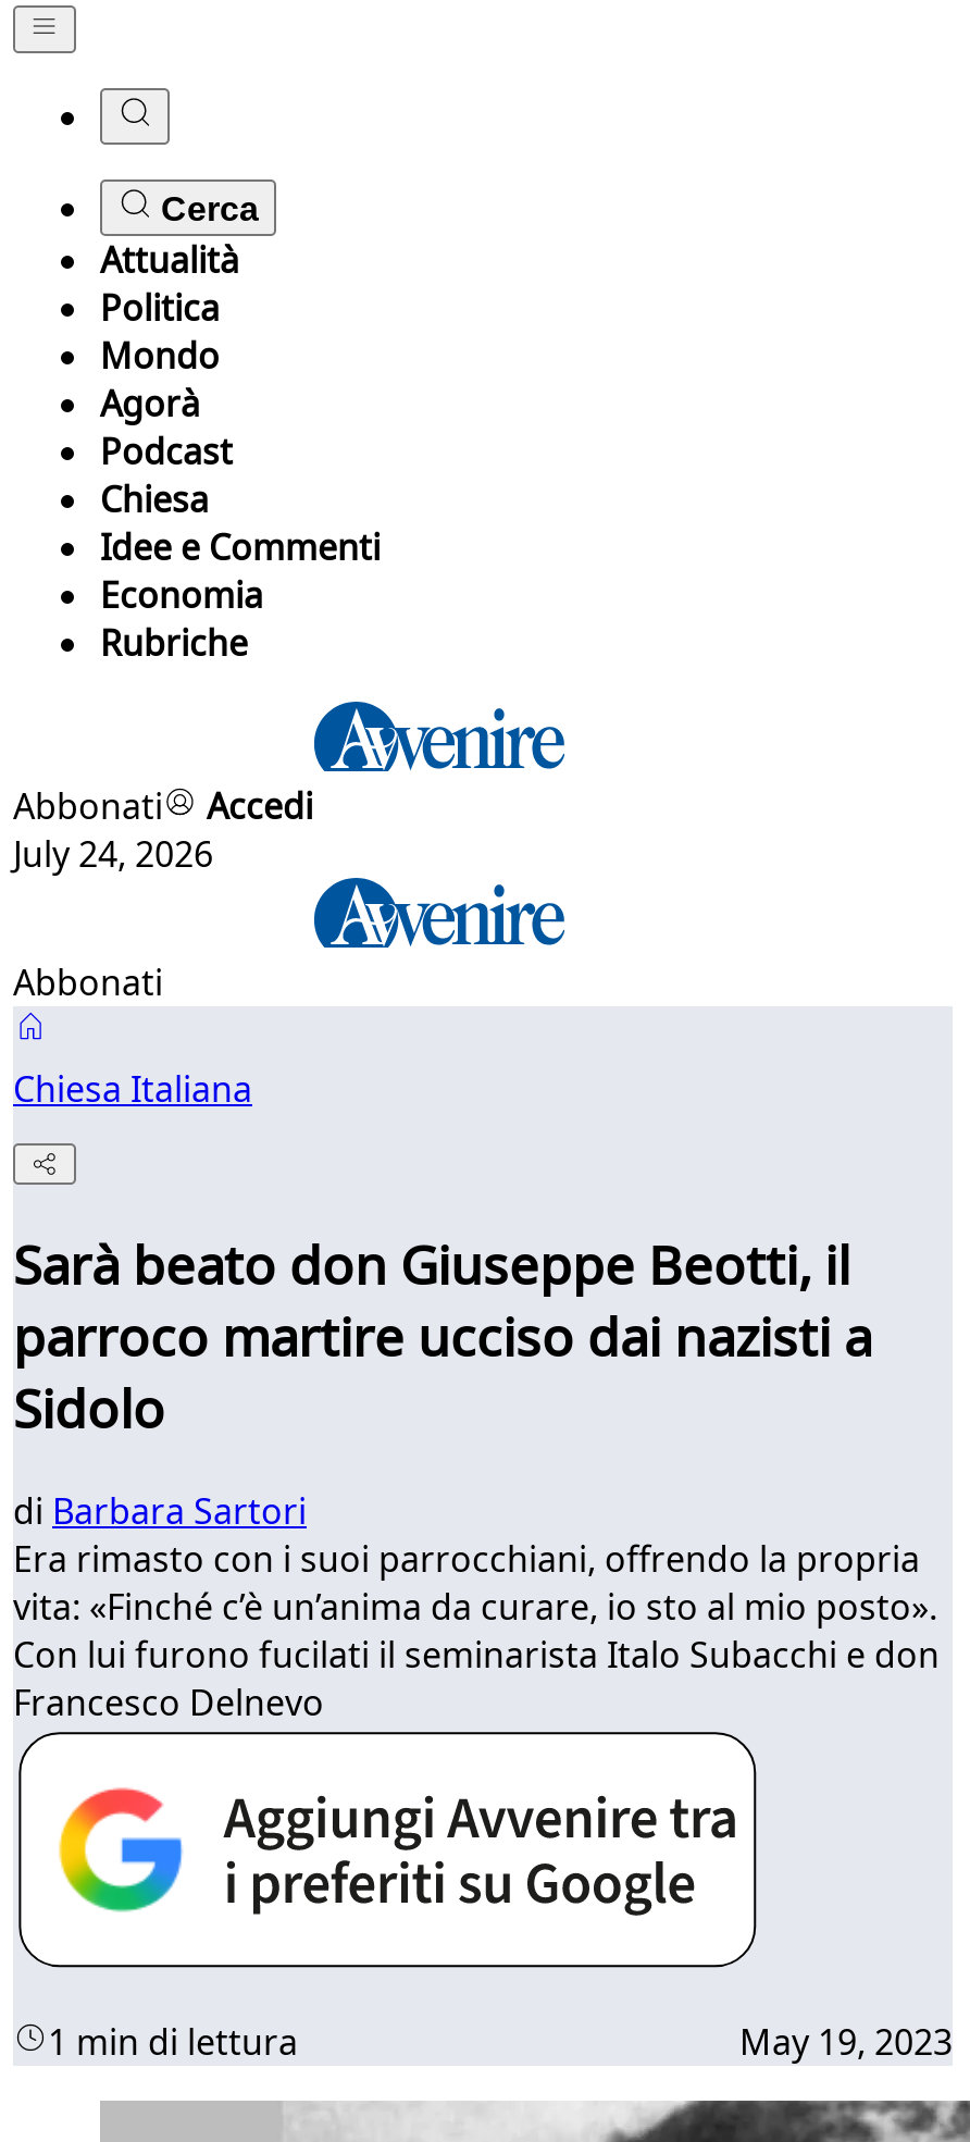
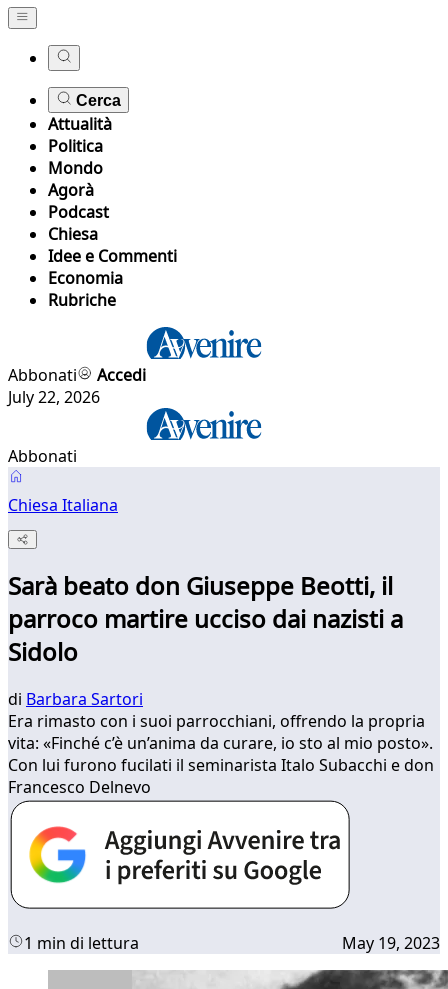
- July 24, 2026
+ July 22, 2026
